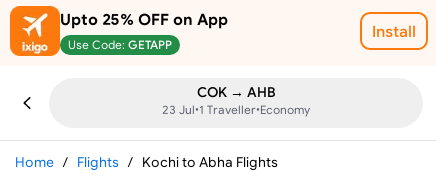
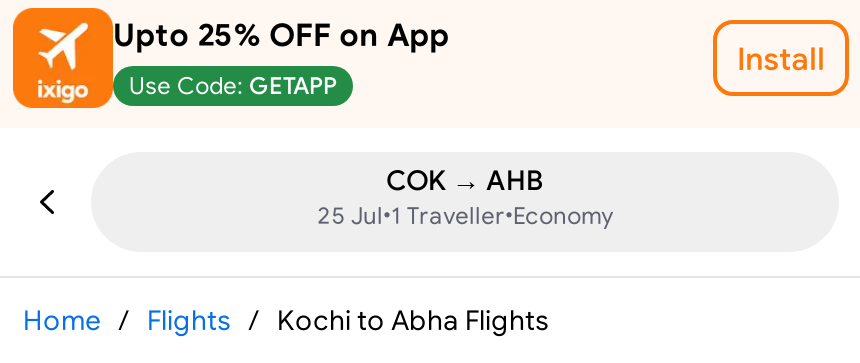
- 23 Jul•1 Traveller•Economy
+ 25 Jul•1 Traveller•Economy
